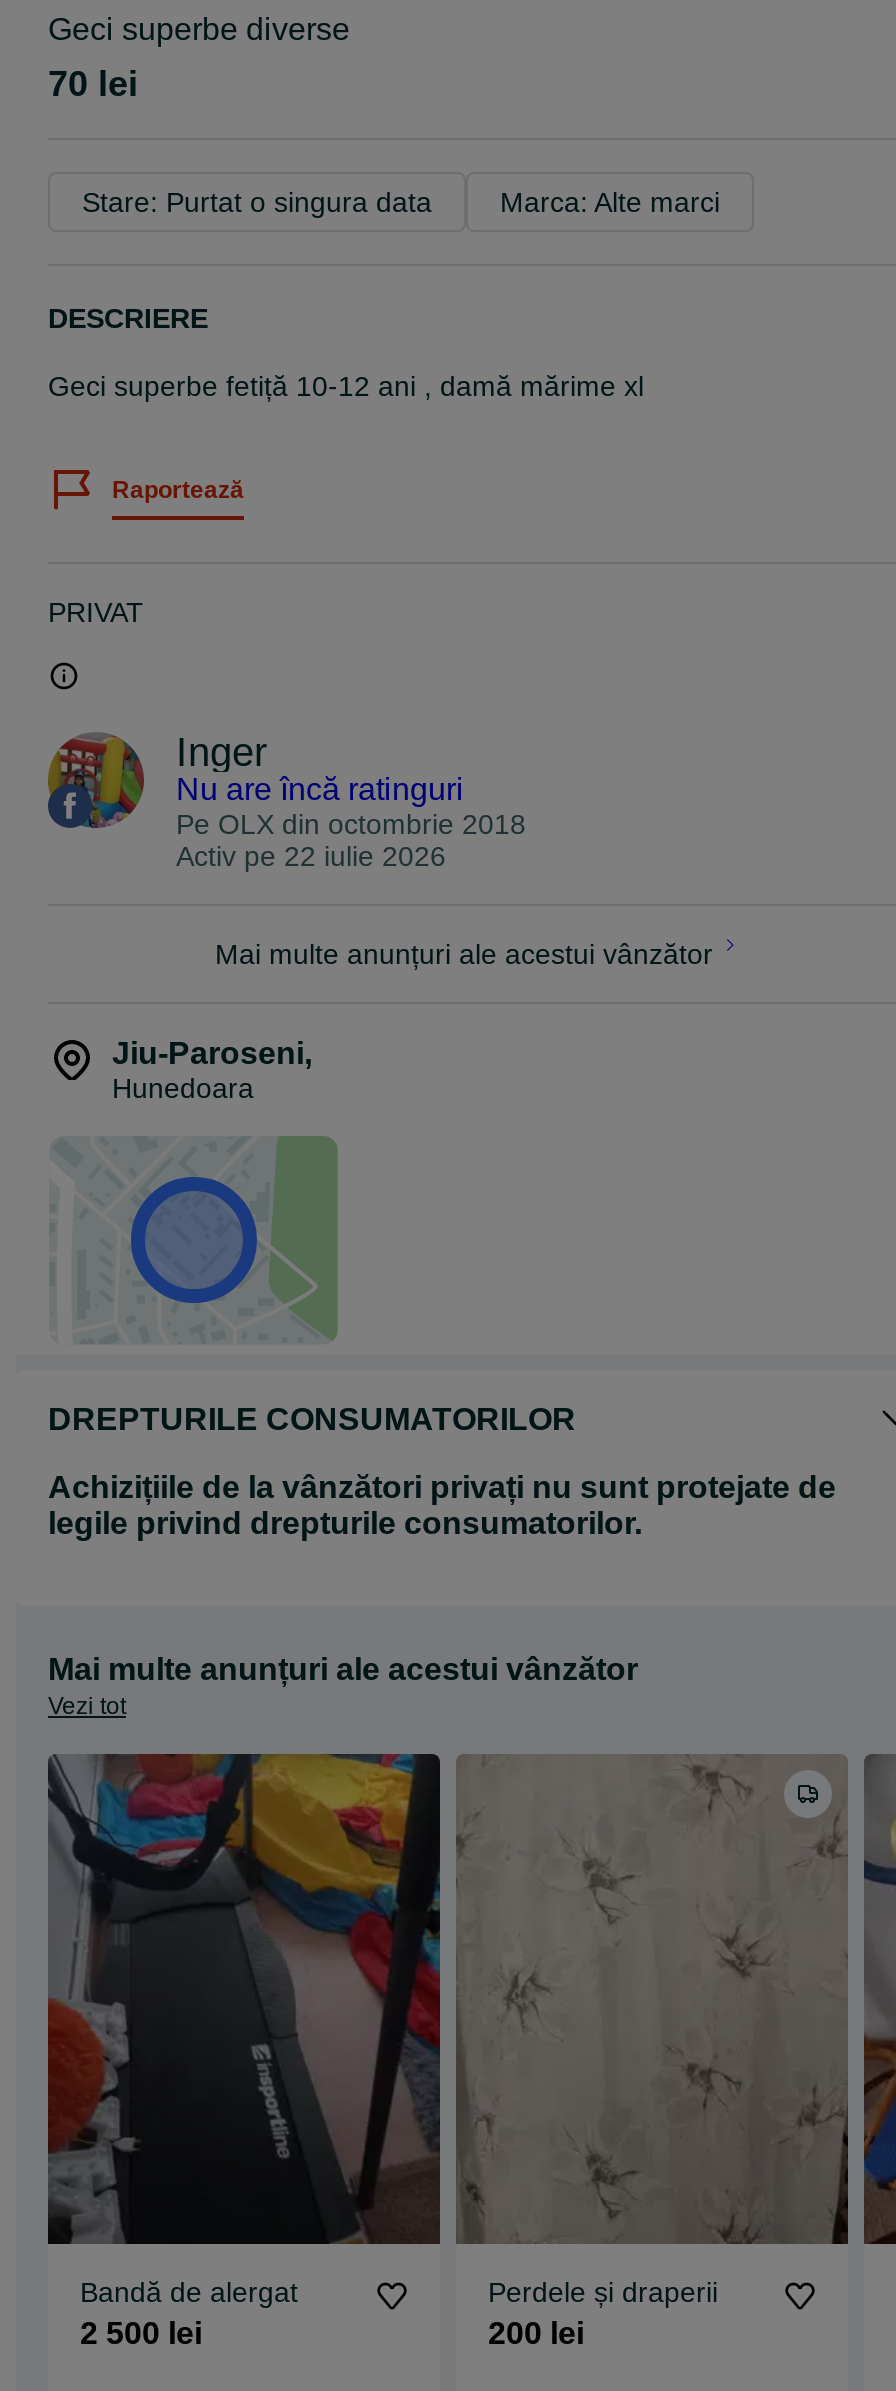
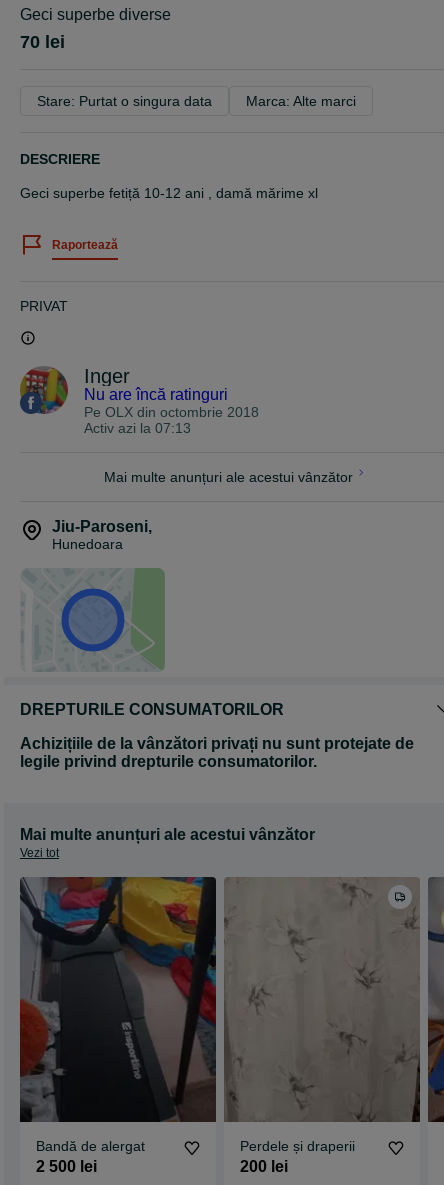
- Activ pe 22 iulie 2026
+ Activ azi la 07:13
